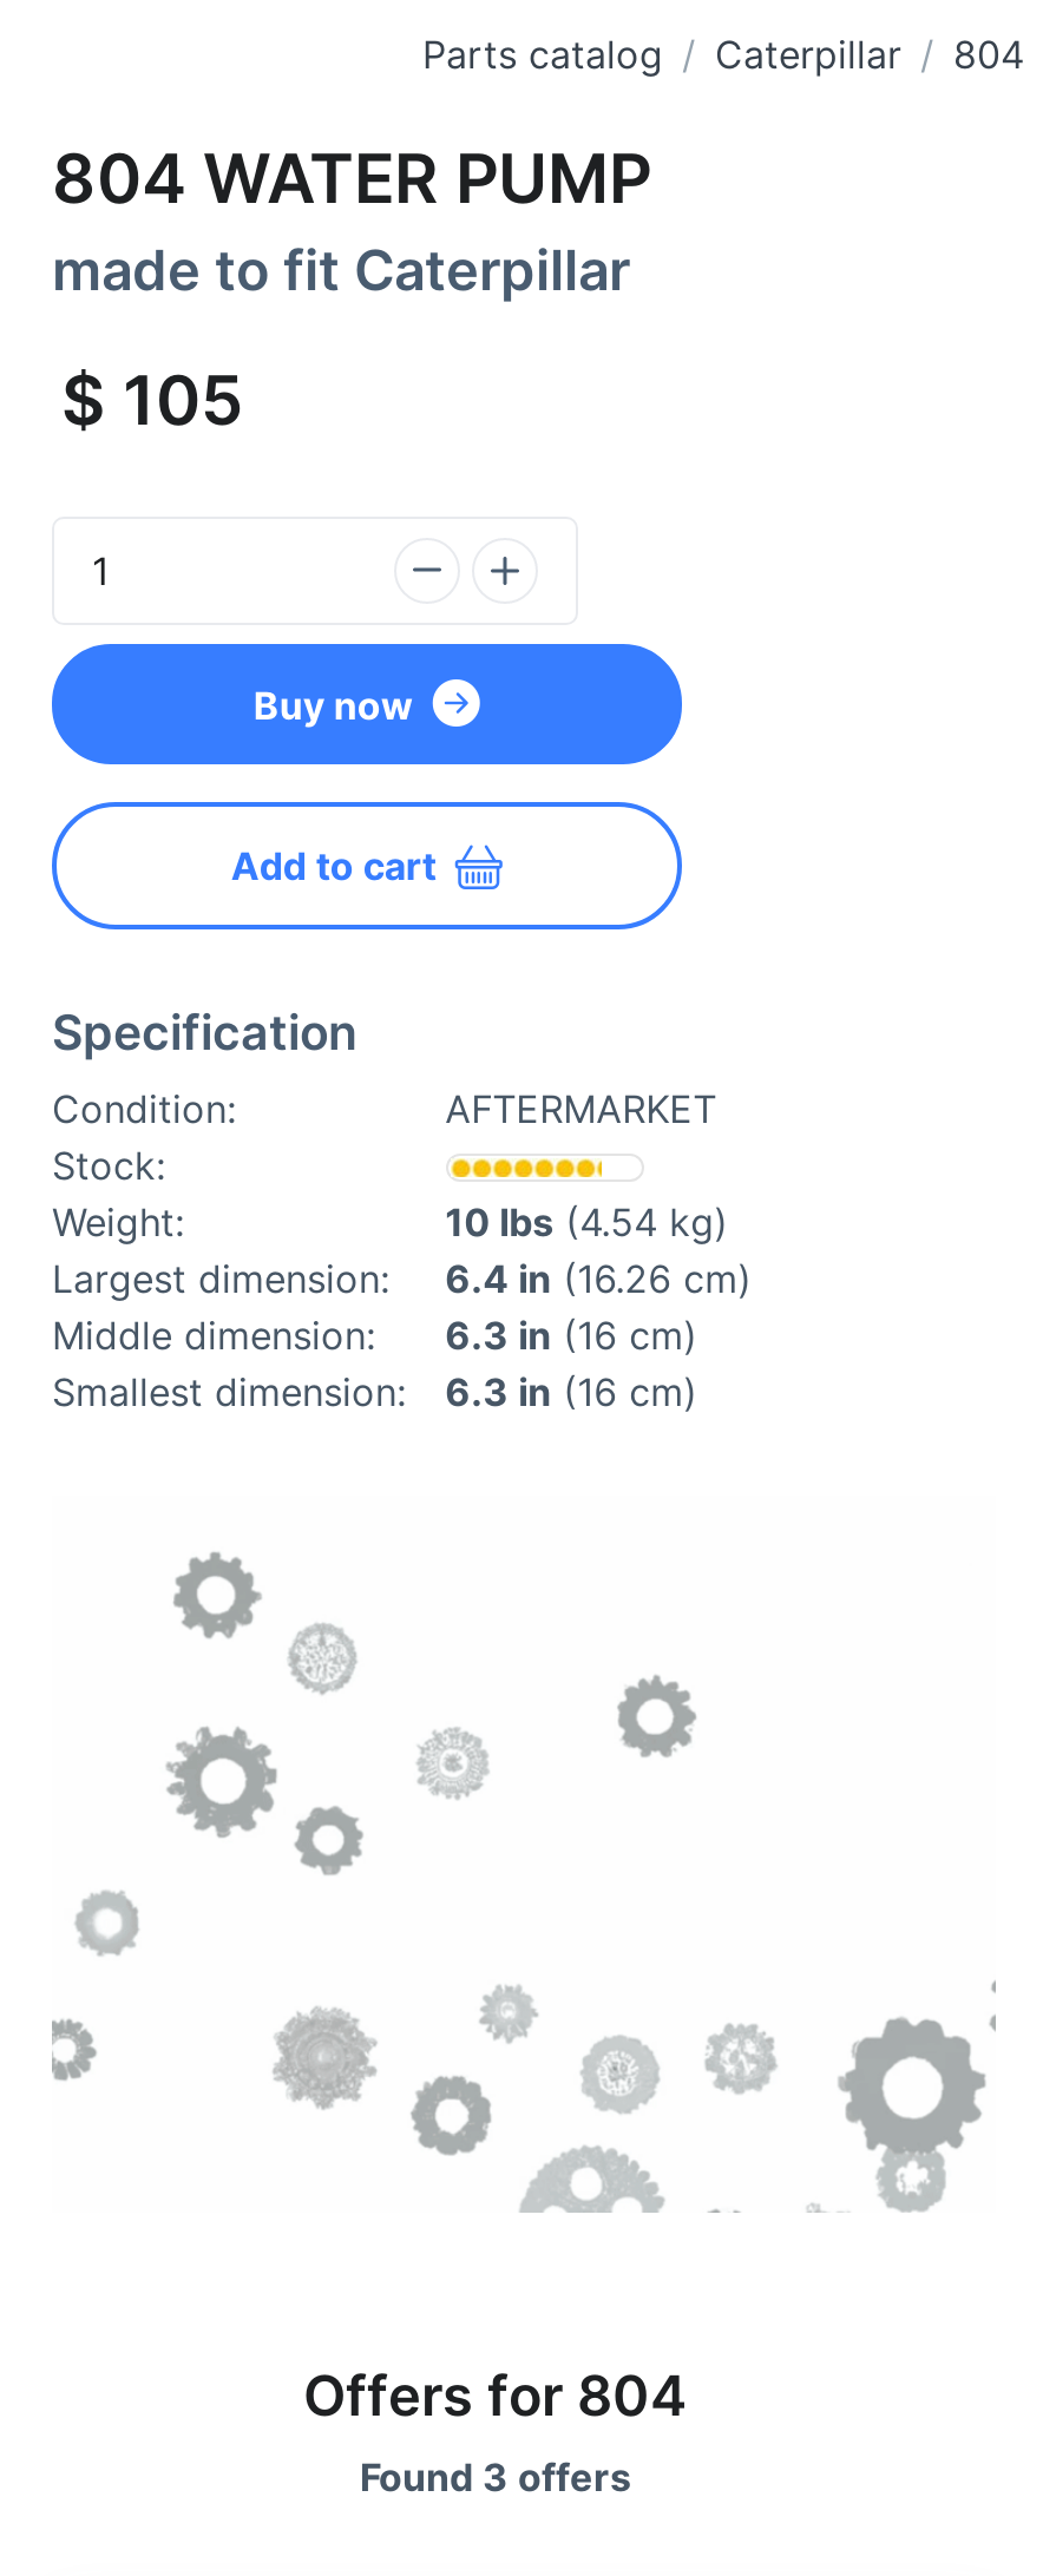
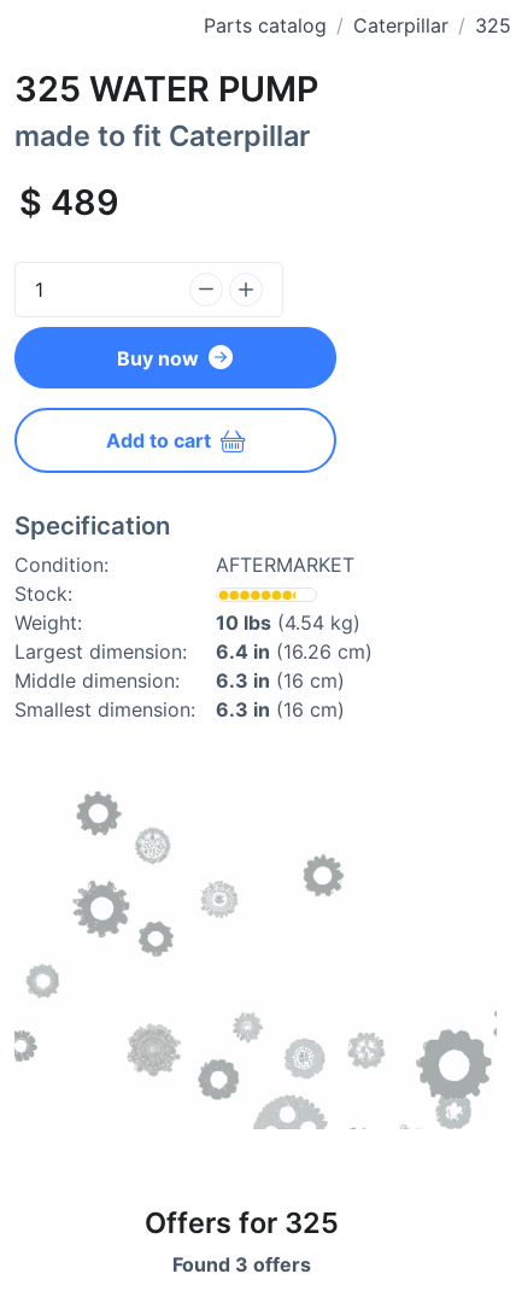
- Parts catalog Caterpillar 804
+ Parts catalog Caterpillar 325

- 804 WATER PUMP
+ 325 WATER PUMP

- $105
+ $489

- Offers for 804
+ Offers for 325
